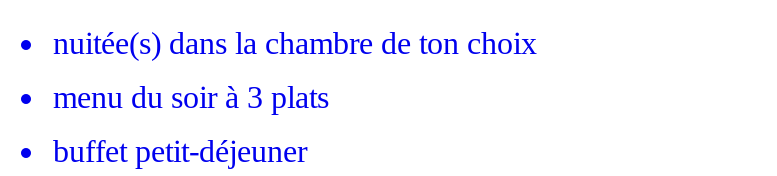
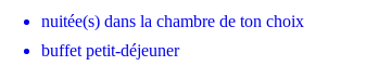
- menu du soir à 3 plats
